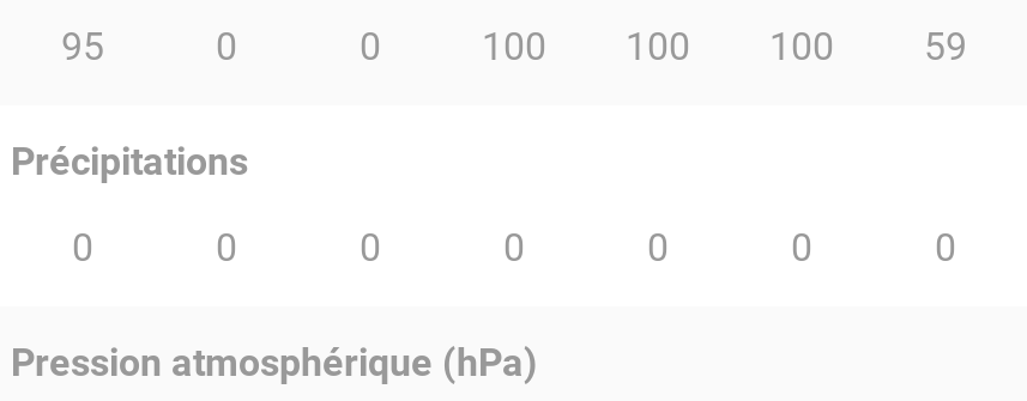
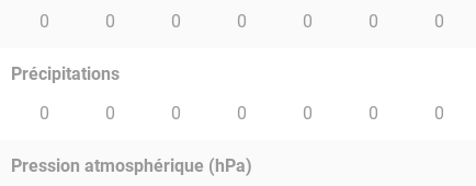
- 95

- 100
- 100
- 100
- 59
+ 0
+ 0
+ 0
+ 0
+ 0
